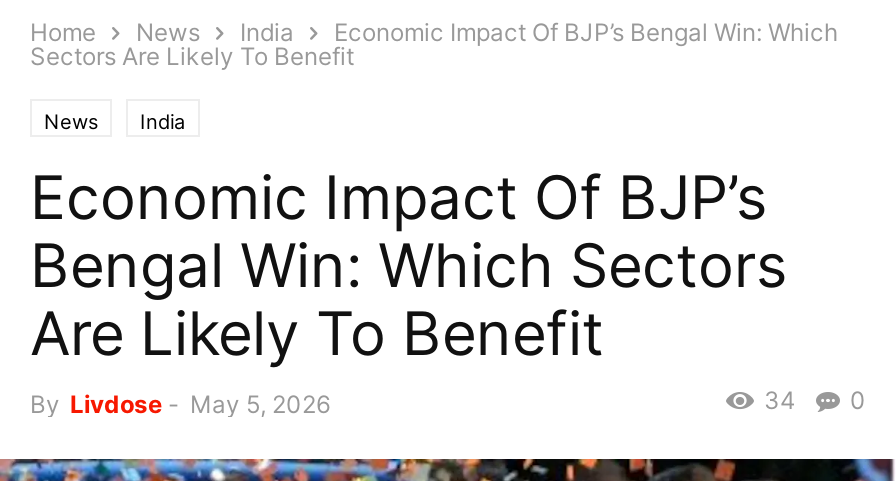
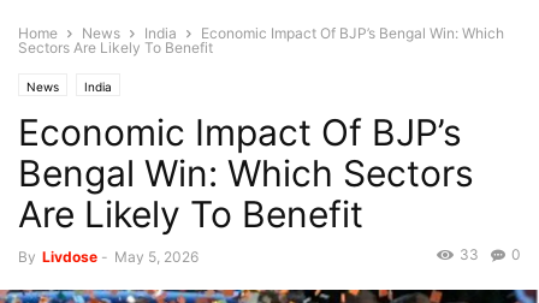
- 34 0
+ 33 0
